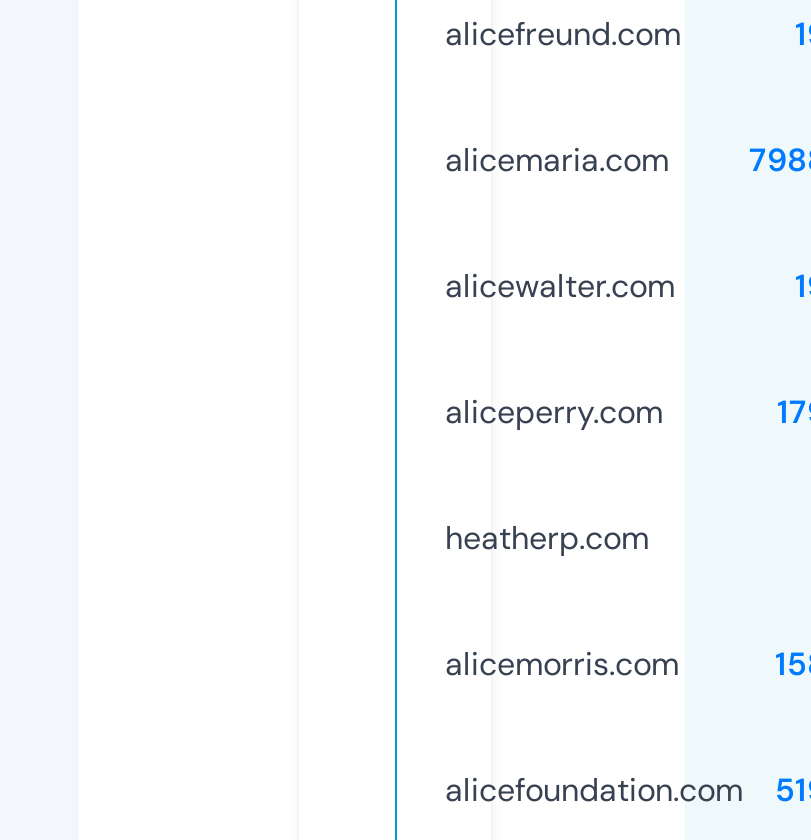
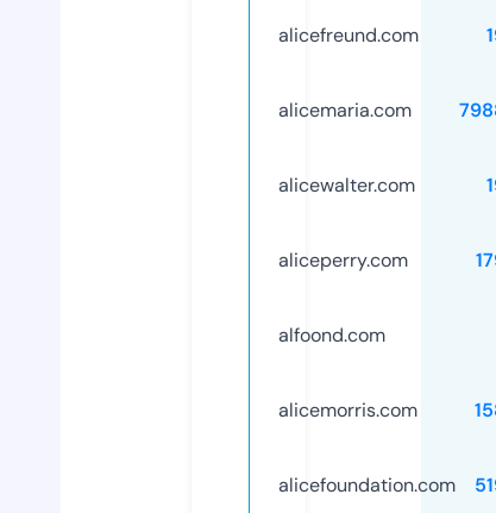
- heatherp.com
+ alfoond.com
